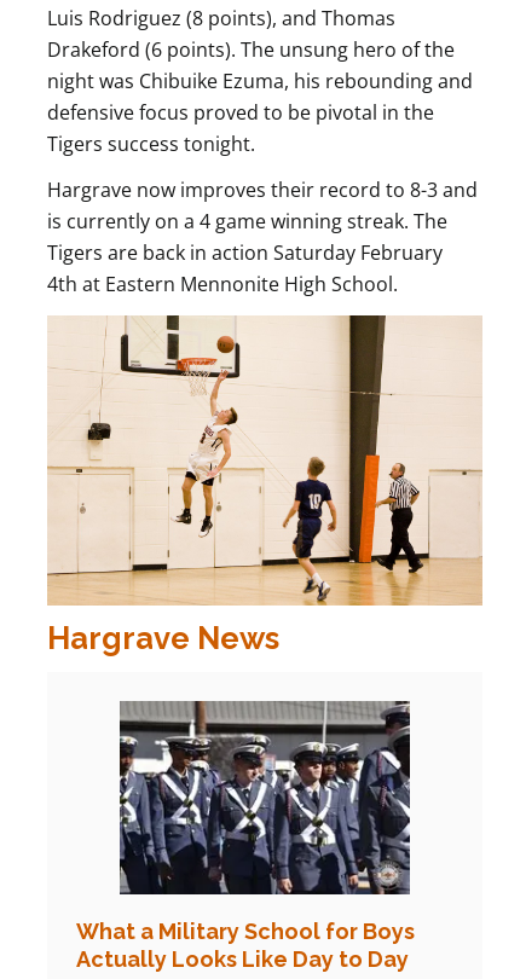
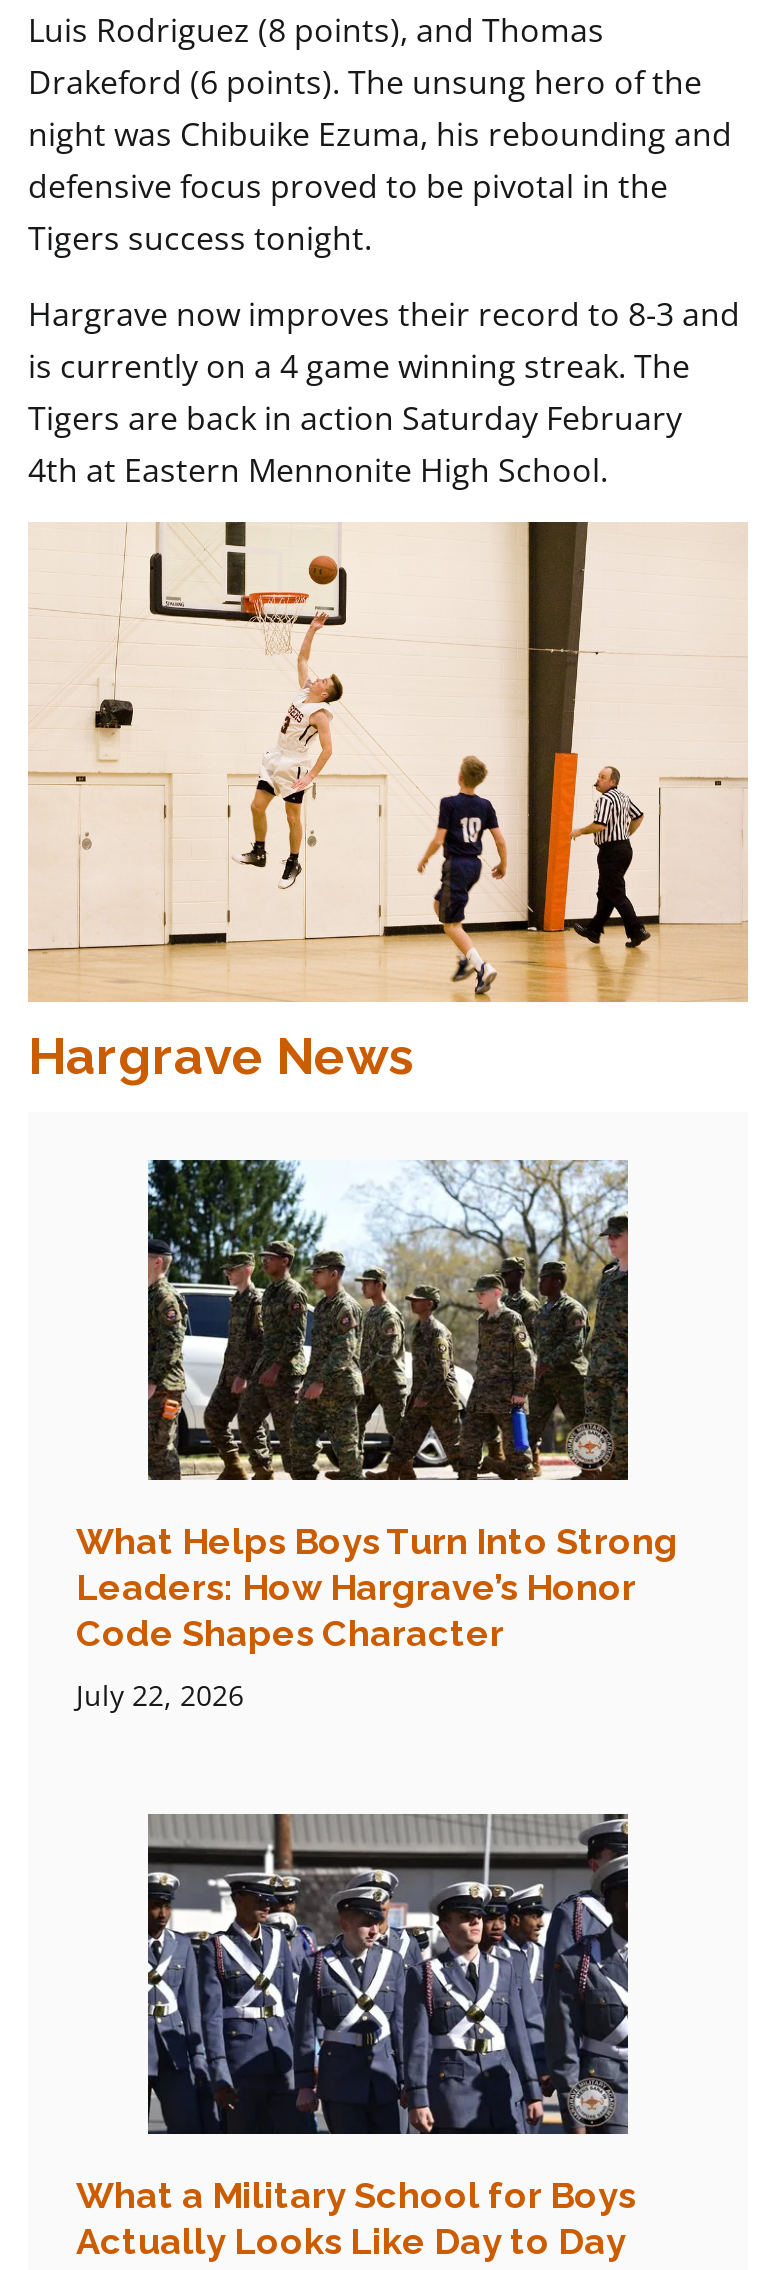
+ [image]
+ What Helps Boys Turn Into Strong
+ Leaders: How Hargrave’s Honor
+ Code Shapes Character
+ July 22, 2026
